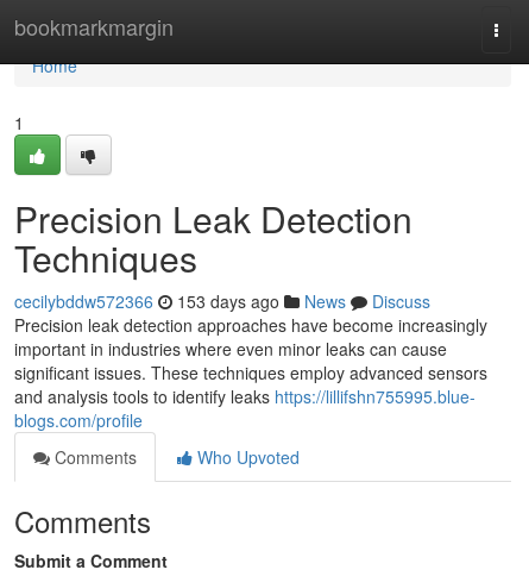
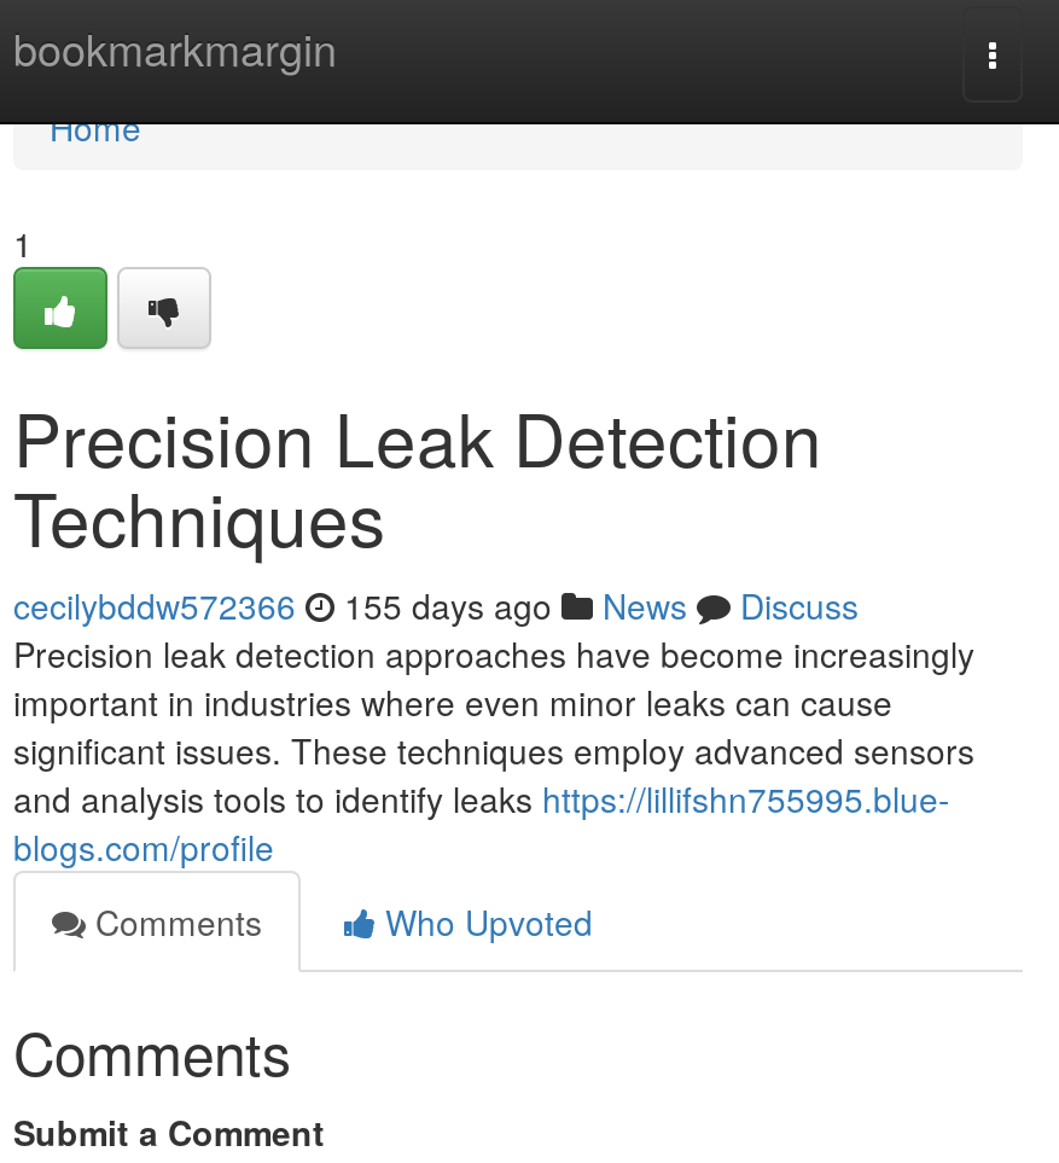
- cecilybddw572366 153 days ago News Discuss
+ cecilybddw572366 155 days ago News Discuss
